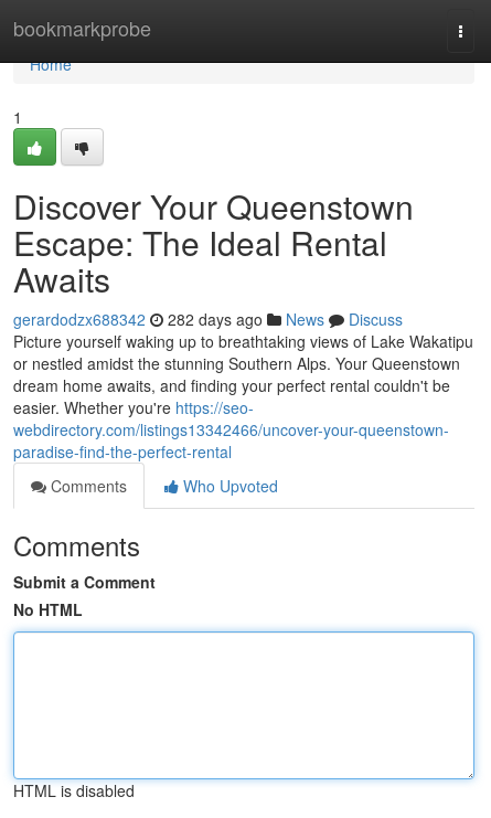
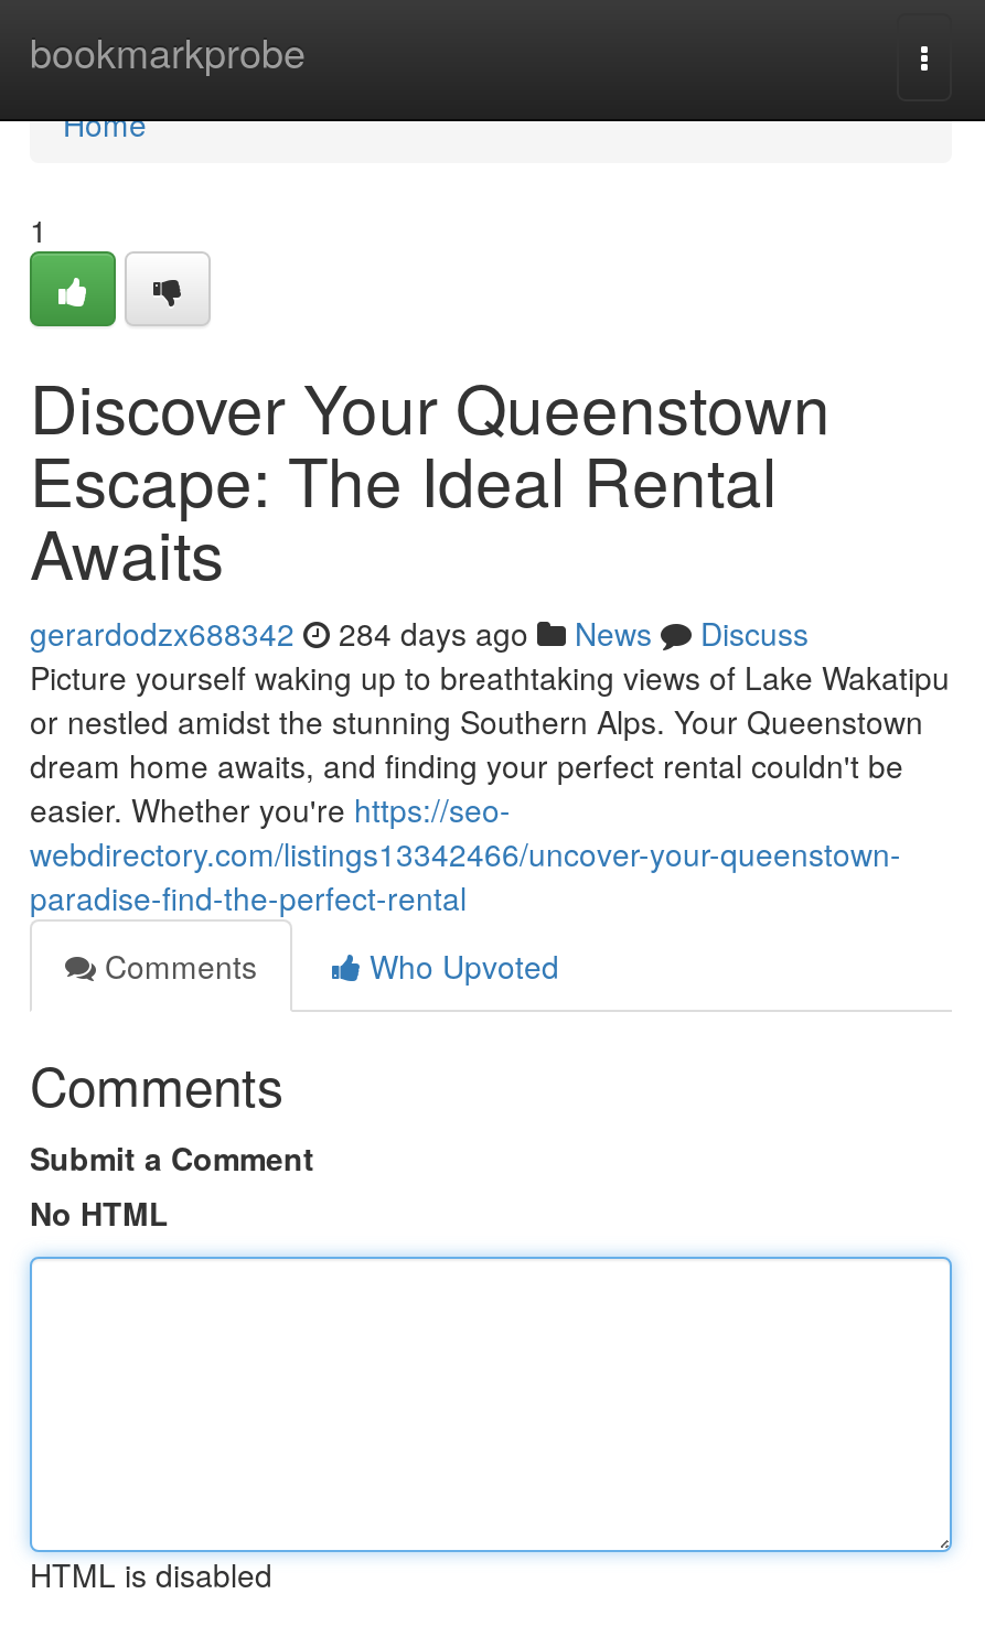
- gerardodzx688342 282 days ago News Discuss
+ gerardodzx688342 284 days ago News Discuss
